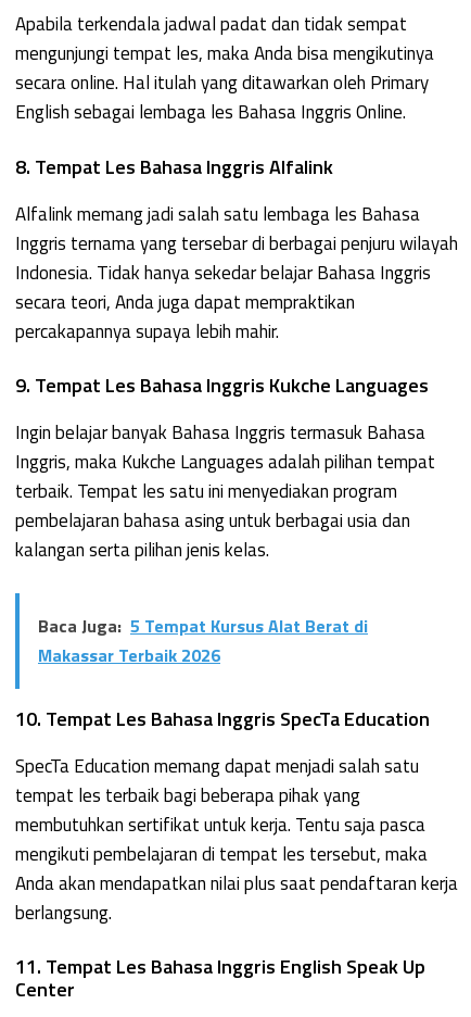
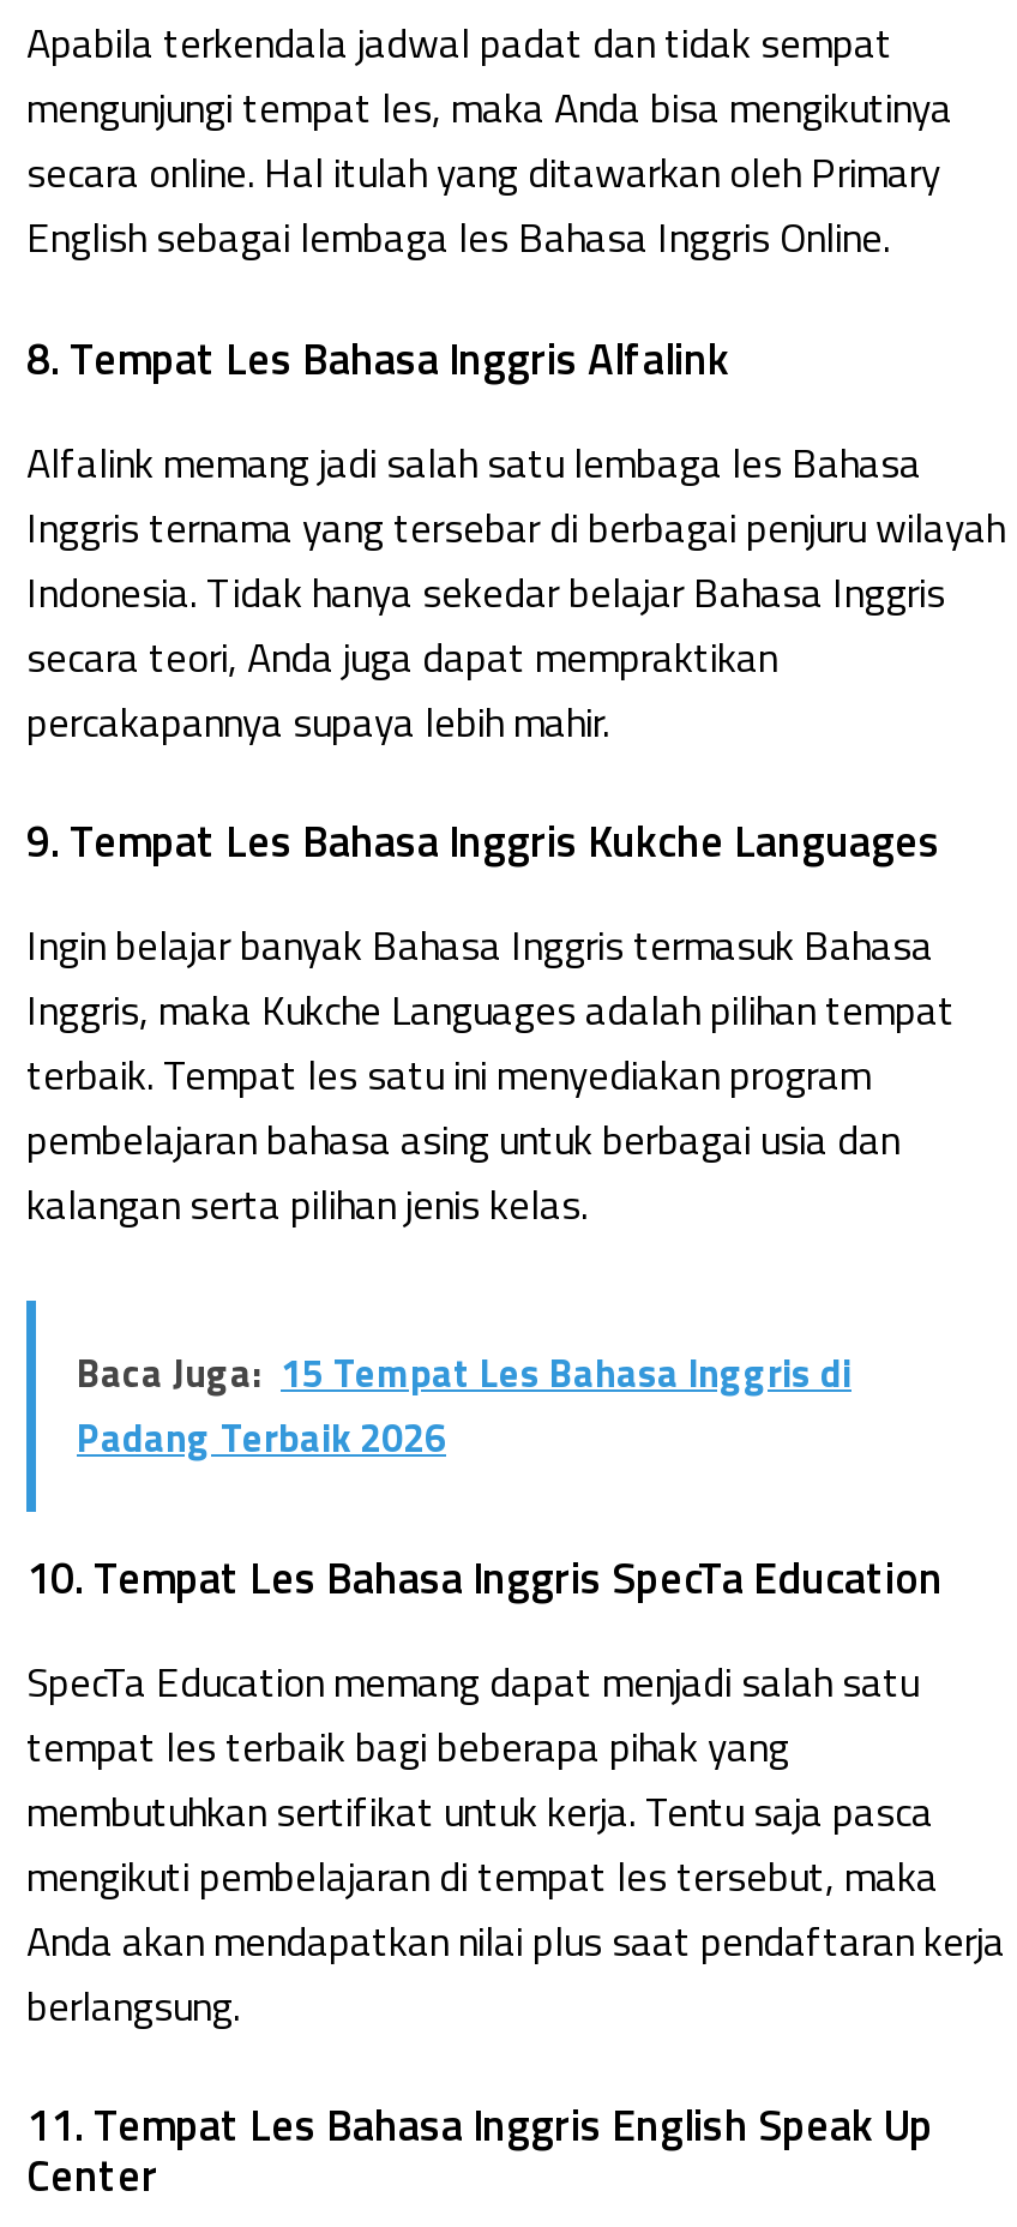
- Baca Juga: 5 Tempat Kursus Alat Berat di
+ Baca Juga: 15 Tempat Les Bahasa Inggris di

- Makassar Terbaik 2026
+ Padang Terbaik 2026
